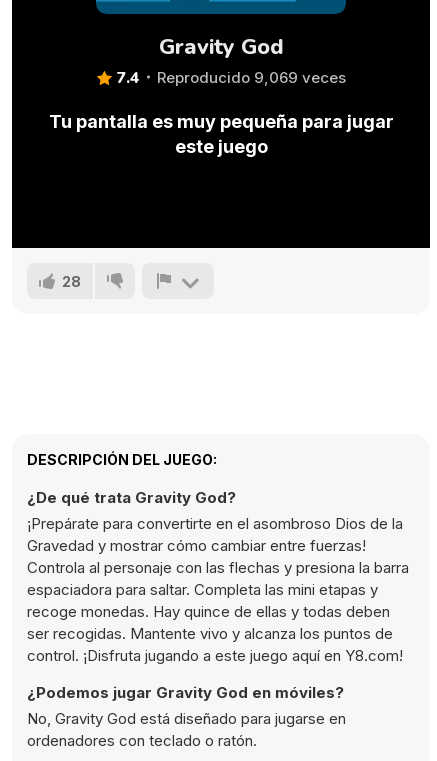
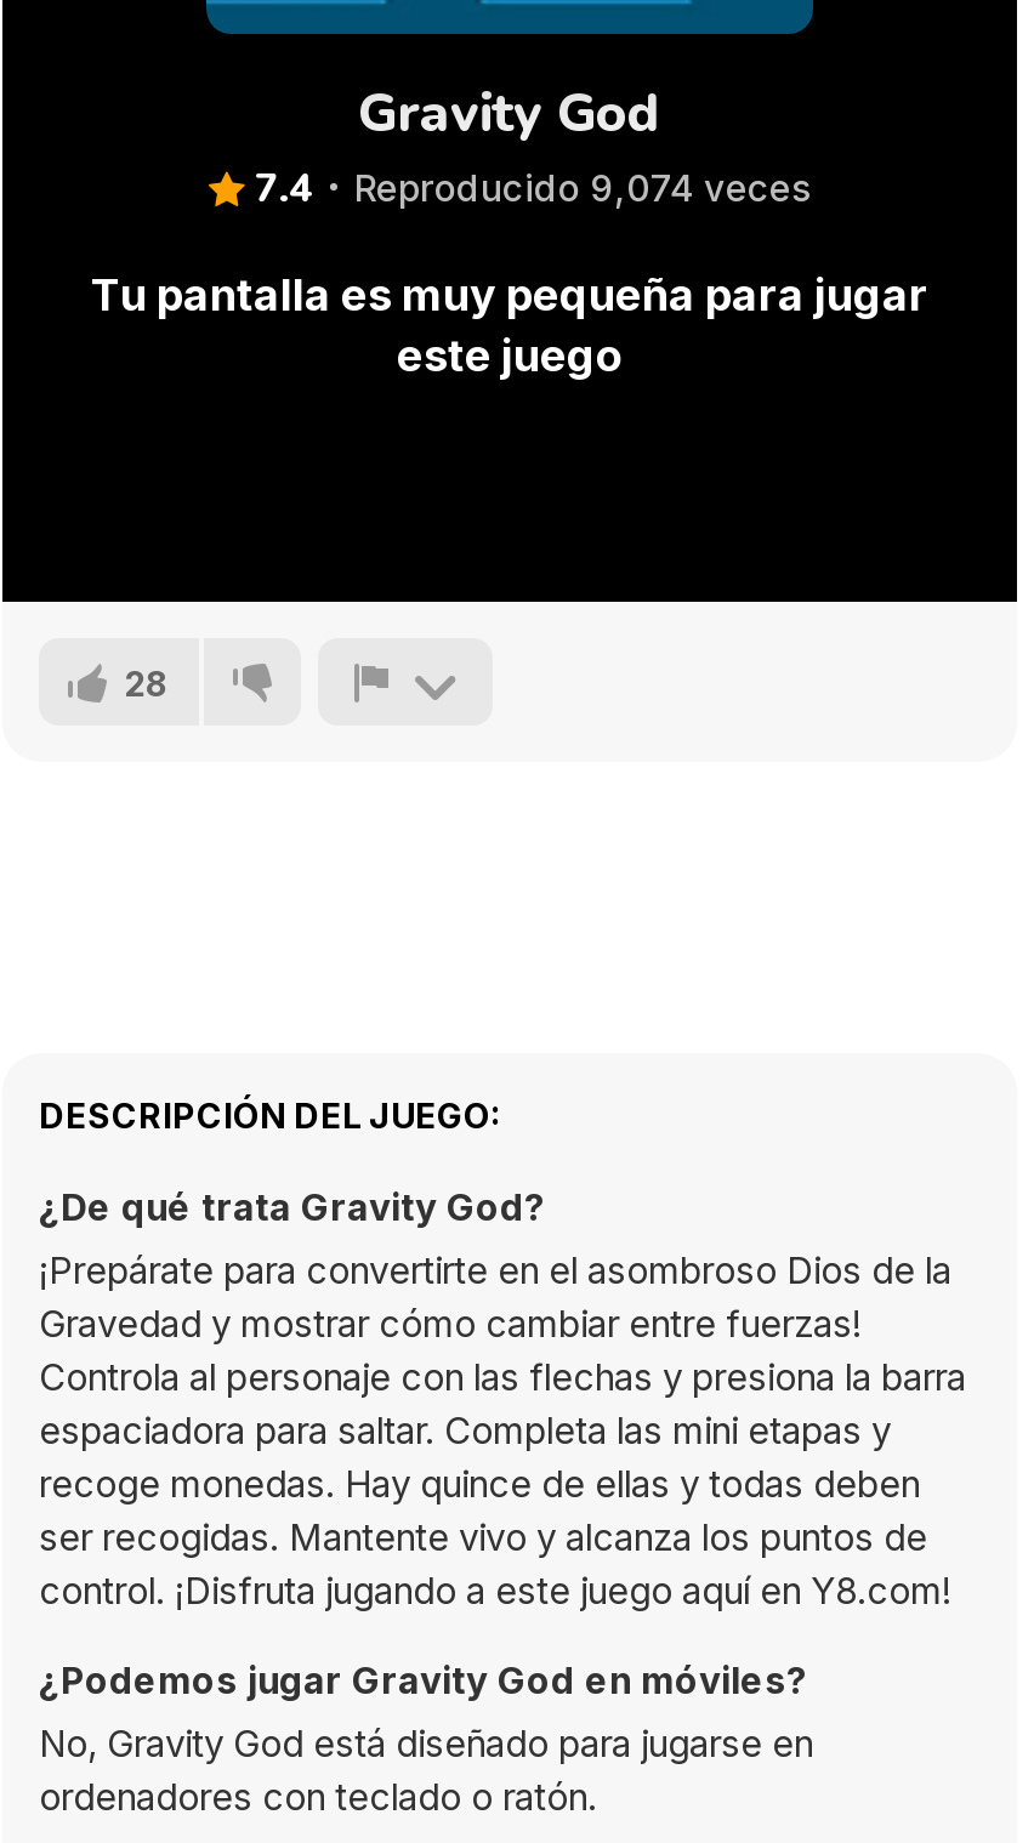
- Reproducido 9,069 veces
+ Reproducido 9,074 veces
